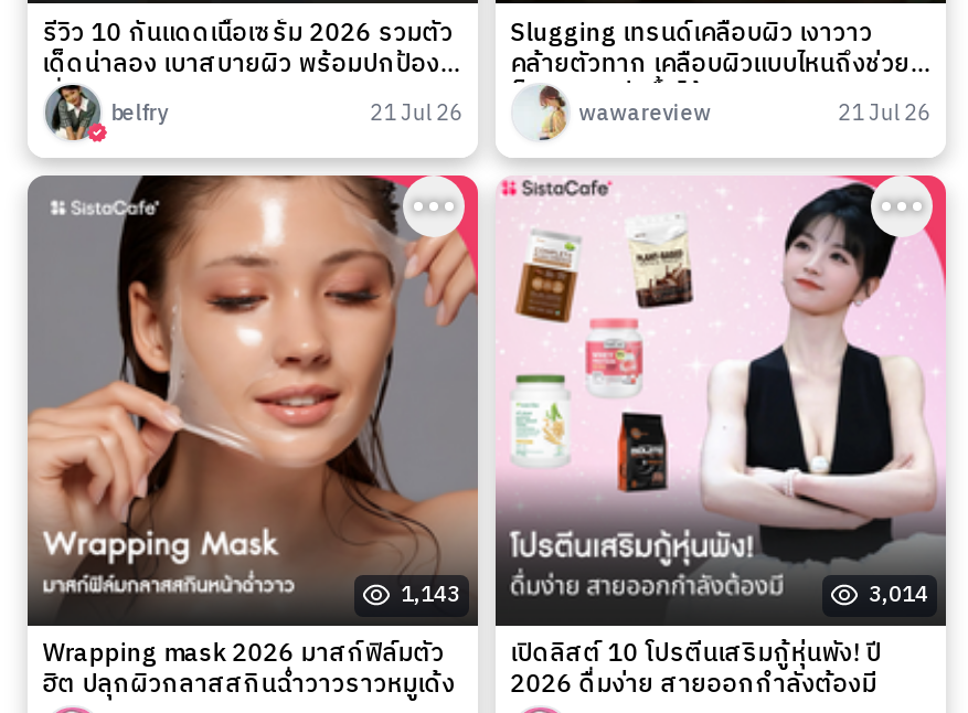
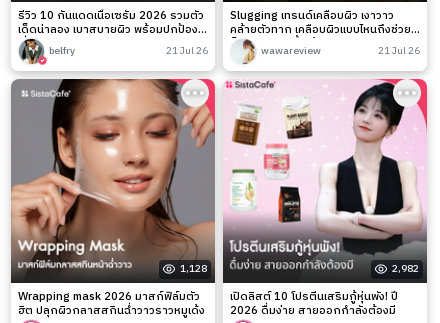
- 1,143
+ 1,128

- 3,014
+ 2,982
